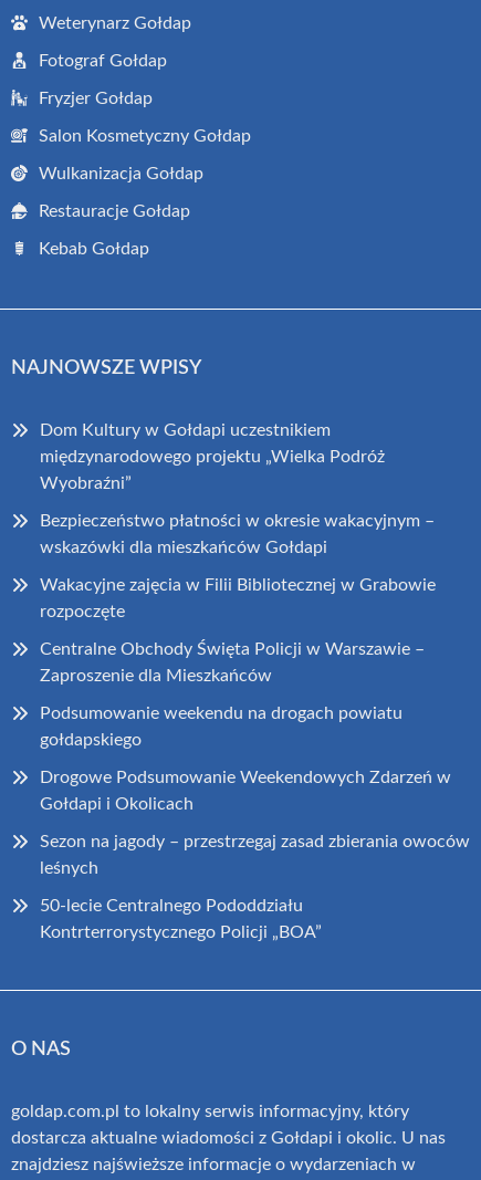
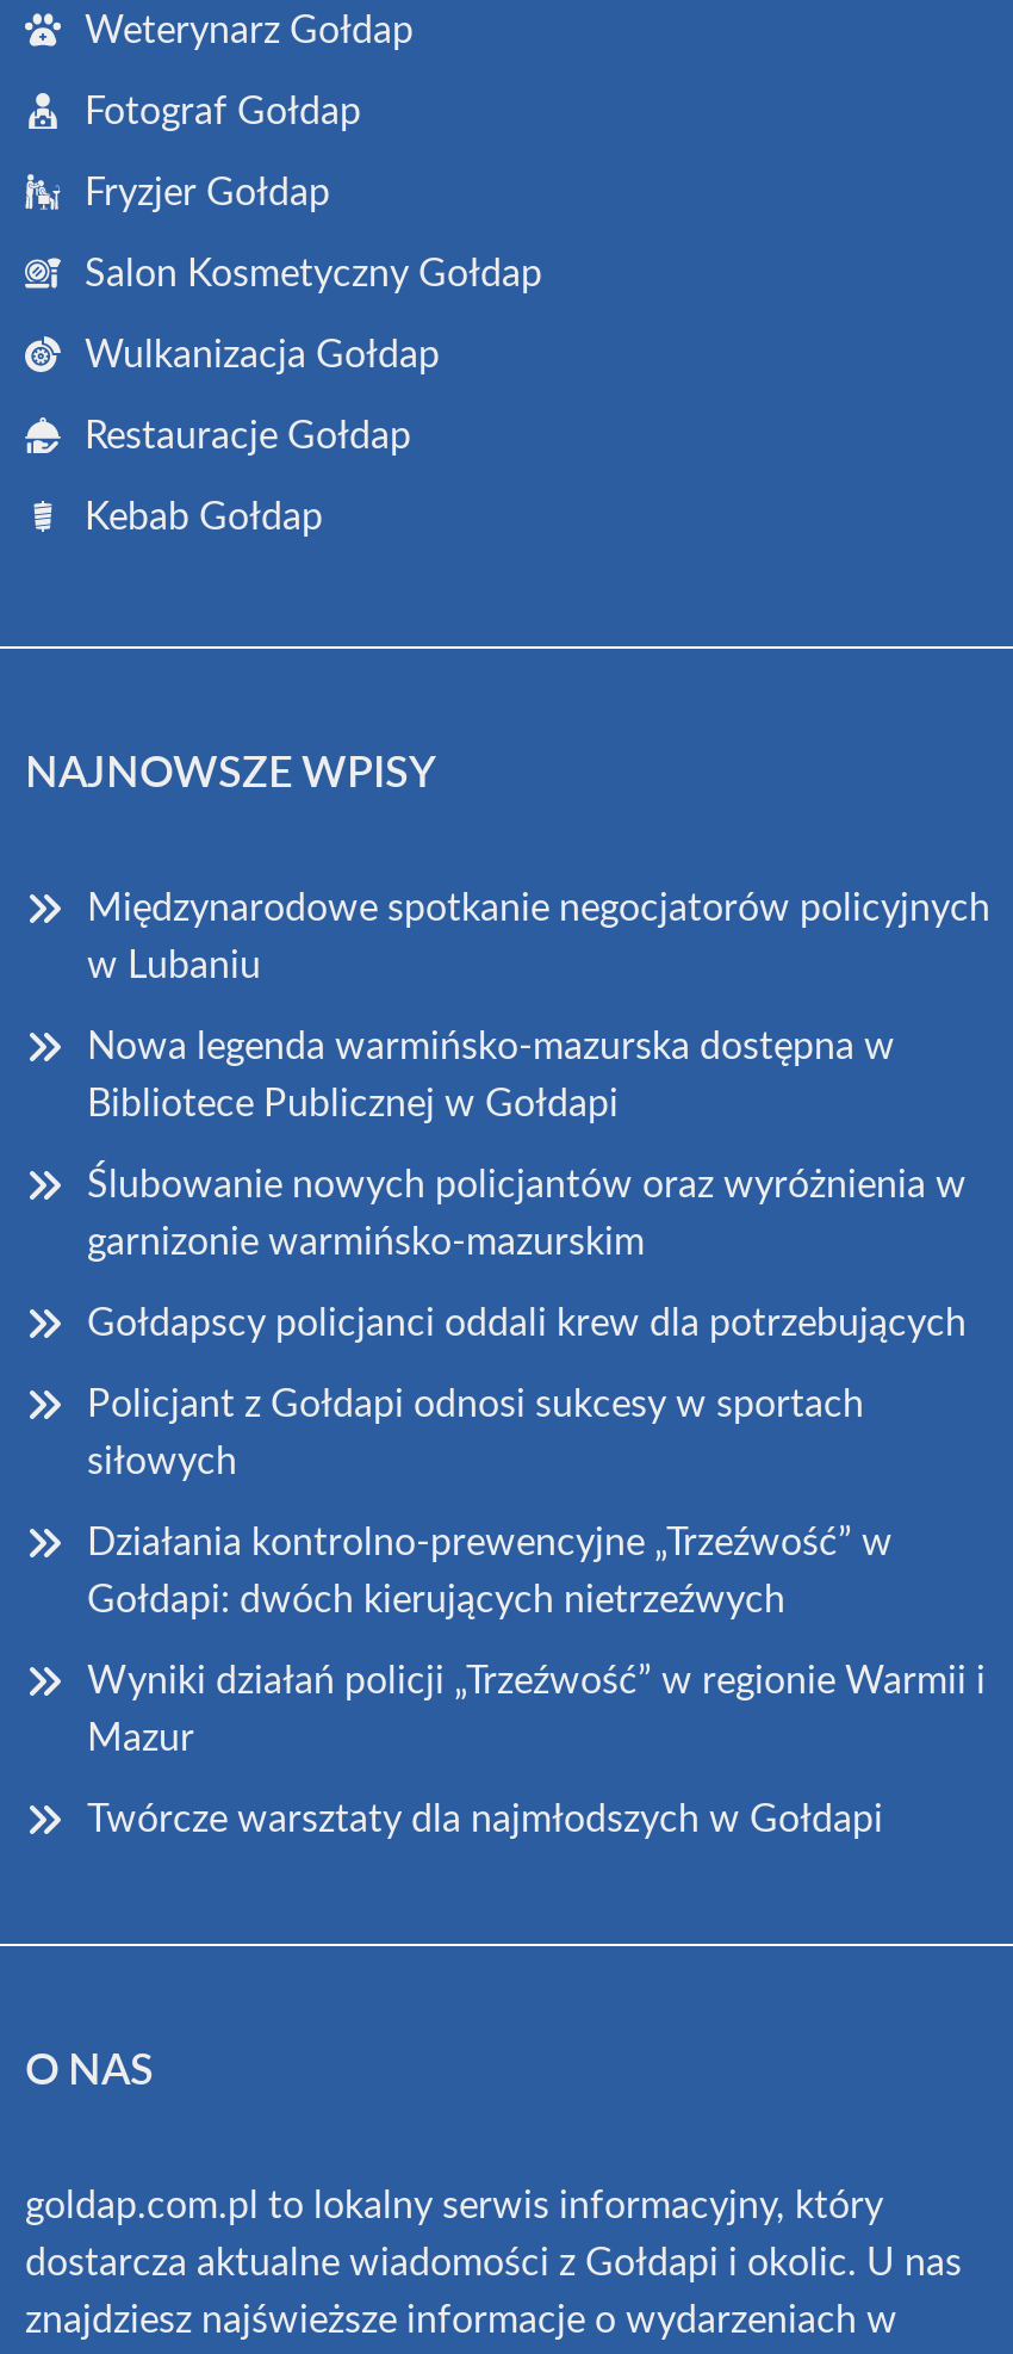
- Dom Kultury w Gołdapi uczestnikiem
- międzynarodowego projektu „Wielka Podróż
- Wyobraźni”
- Bezpieczeństwo płatności w okresie wakacyjnym –
- wskazówki dla mieszkańców Gołdapi
- Wakacyjne zajęcia w Filii Bibliotecznej w Grabowie
- rozpoczęte
- Centralne Obchody Święta Policji w Warszawie –
- Zaproszenie dla Mieszkańców
- Podsumowanie weekendu na drogach powiatu
- gołdapskiego
- Drogowe Podsumowanie Weekendowych Zdarzeń w
- Gołdapi i Okolicach
- Sezon na jagody – przestrzegaj zasad zbierania owoców
- leśnych
- 50-lecie Centralnego Pododdziału
- Kontrterrorystycznego Policji „BOA”
+ Międzynarodowe spotkanie negocjatorów policyjnych
+ w Lubaniu
+ Nowa legenda warmińsko-mazurska dostępna w
+ Bibliotece Publicznej w Gołdapi
+ Ślubowanie nowych policjantów oraz wyróżnienia w
+ garnizonie warmińsko-mazurskim
+ Gołdapscy policjanci oddali krew dla potrzebujących
+ Policjant z Gołdapi odnosi sukcesy w sportach
+ siłowych
+ Działania kontrolno-prewencyjne „Trzeźwość” w
+ Gołdapi: dwóch kierujących nietrzeźwych
+ Wyniki działań policji „Trzeźwość” w regionie Warmii i
+ Mazur
+ Twórcze warsztaty dla najmłodszych w Gołdapi
